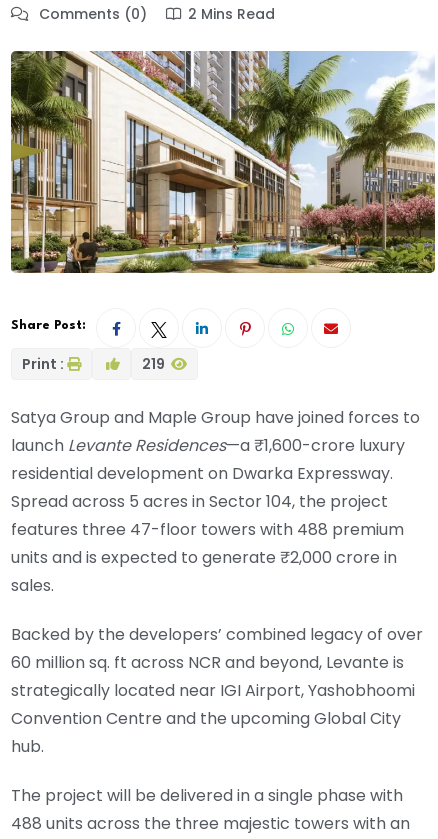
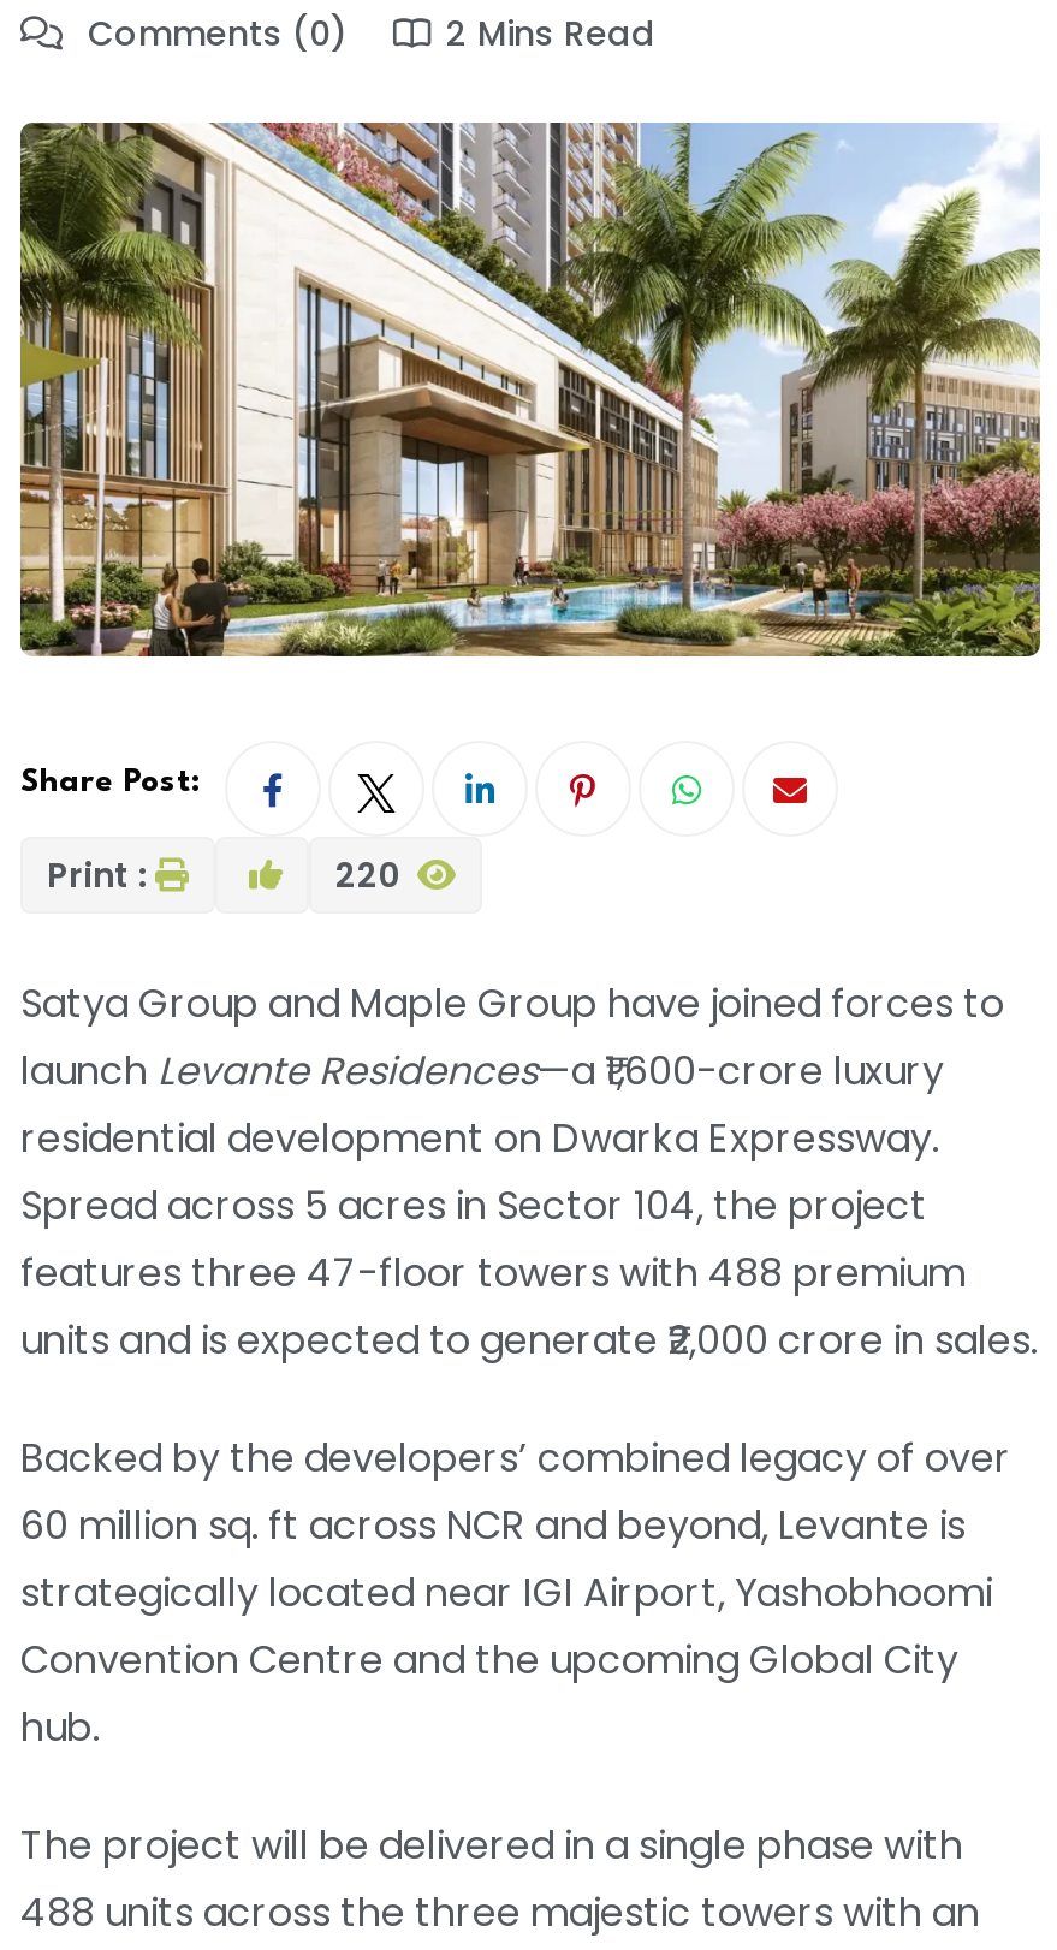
- 219
+ 220
